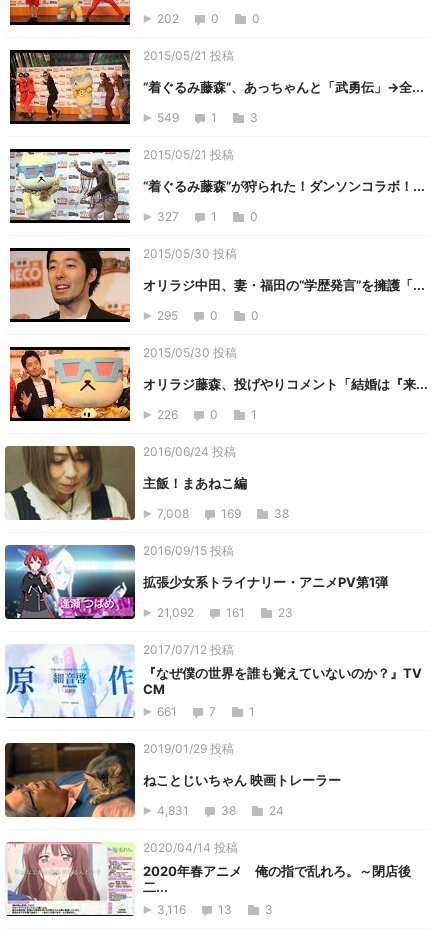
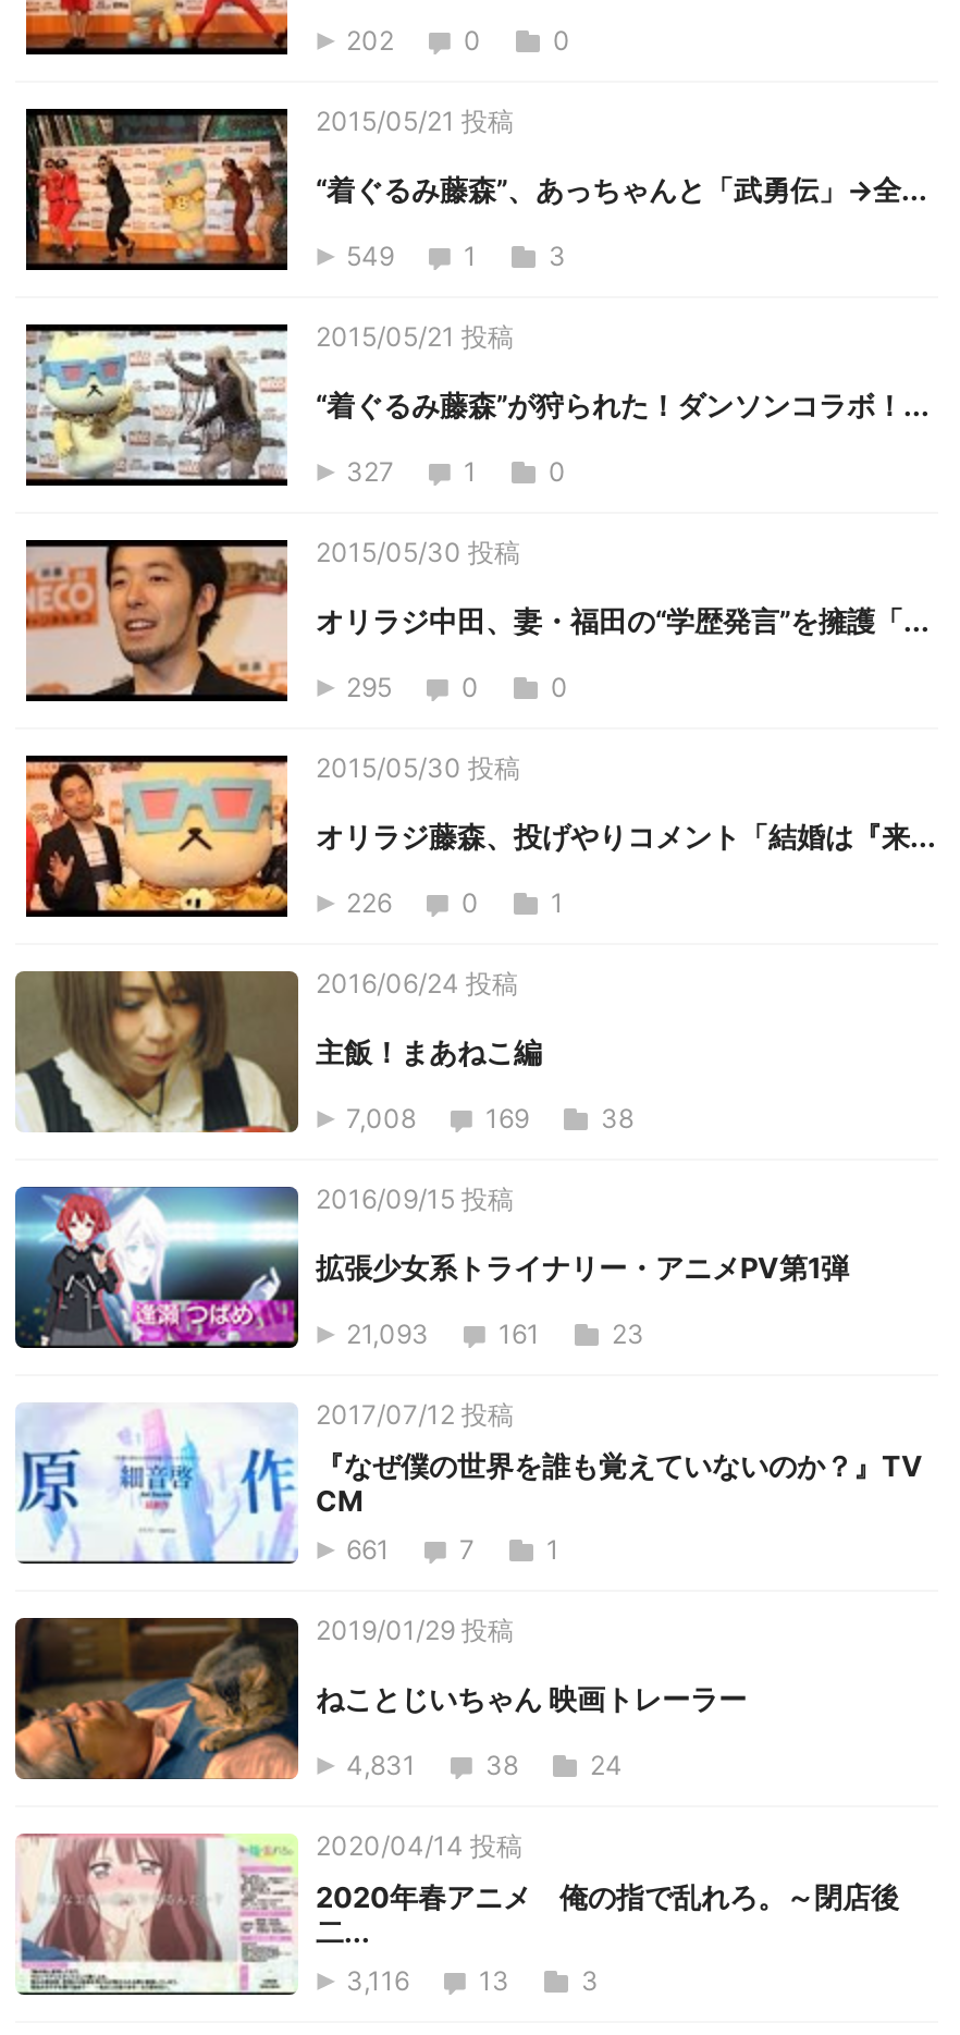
- 21,092
+ 21,093
